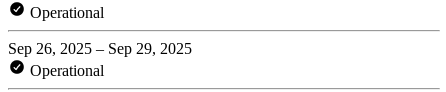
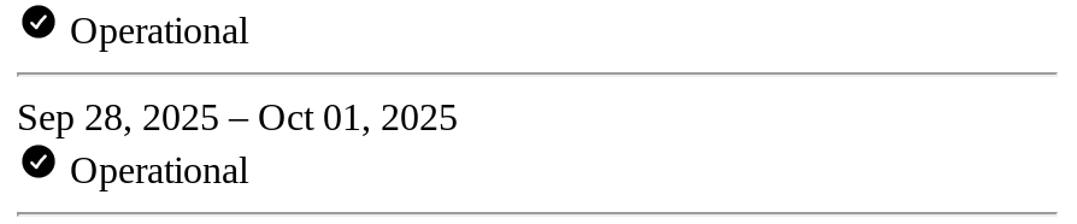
- Sep 26, 2025 – Sep 29, 2025
+ Sep 28, 2025 – Oct 01, 2025
